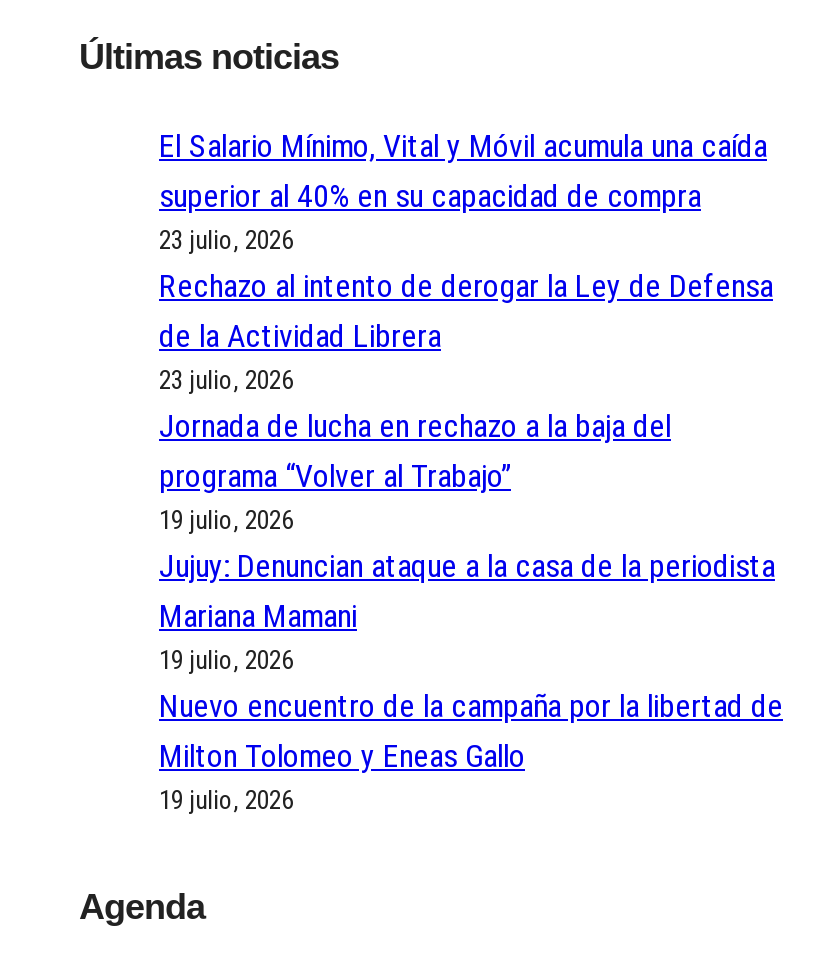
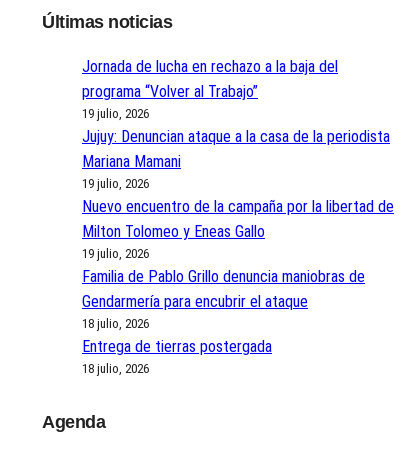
- El Salario Mínimo, Vital y Móvil acumula una caída
- superior al 40% en su capacidad de compra
- 23 julio, 2026
- Rechazo al intento de derogar la Ley de Defensa
- de la Actividad Librera
- 23 julio, 2026

moved up: Jornada de lucha en rechazo a la baja del | programa “Volver al Trabajo” | 19 julio, 2026 | ... | Milton Tolomeo y Eneas Gallo | 19 julio, 2026

+ Familia de Pablo Grillo denuncia maniobras de
+ Gendarmería para encubrir el ataque
+ 18 julio, 2026
+ Entrega de tierras postergada
+ 18 julio, 2026
